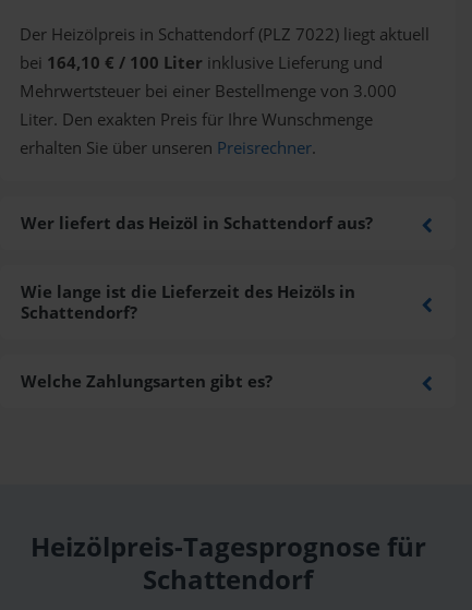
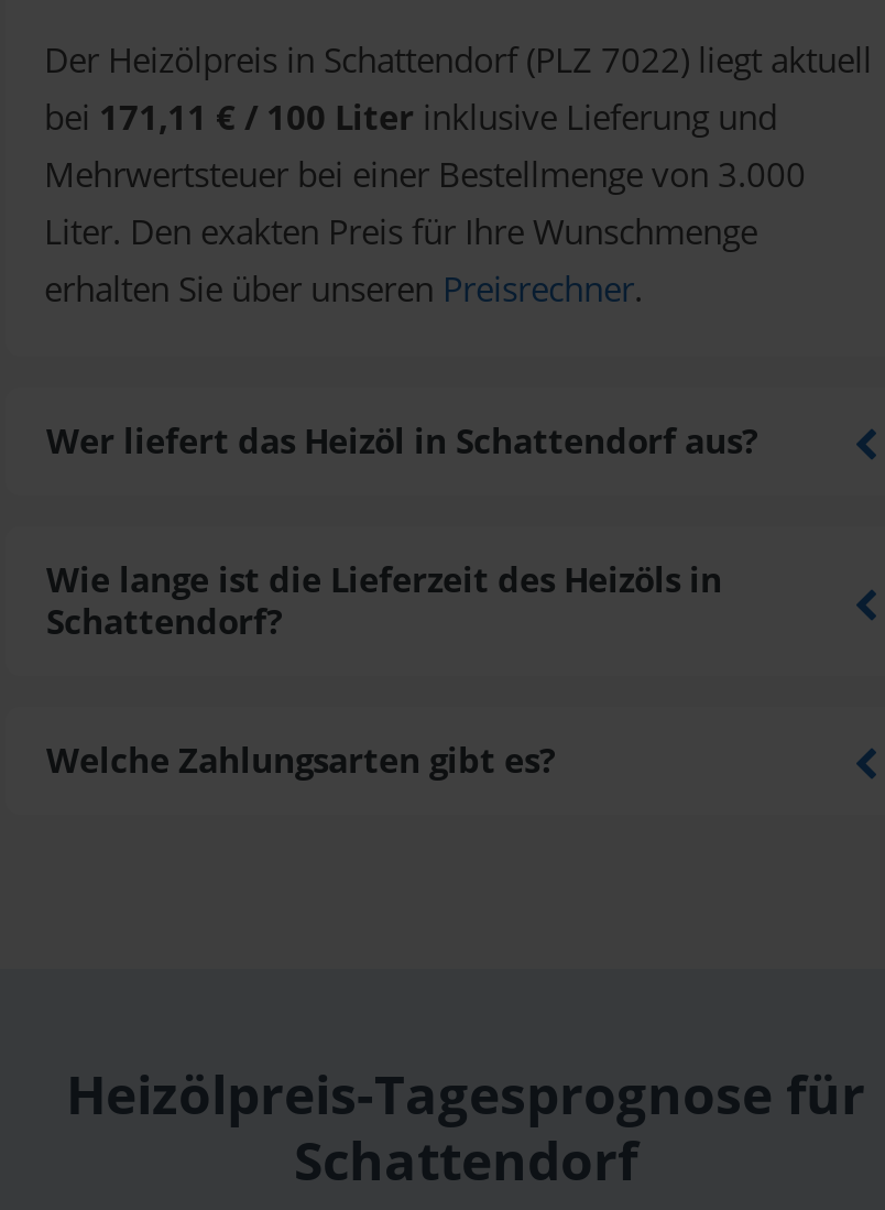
- bei 164,10 € / 100 Liter inklusive Lieferung und
+ bei 171,11 € / 100 Liter inklusive Lieferung und
